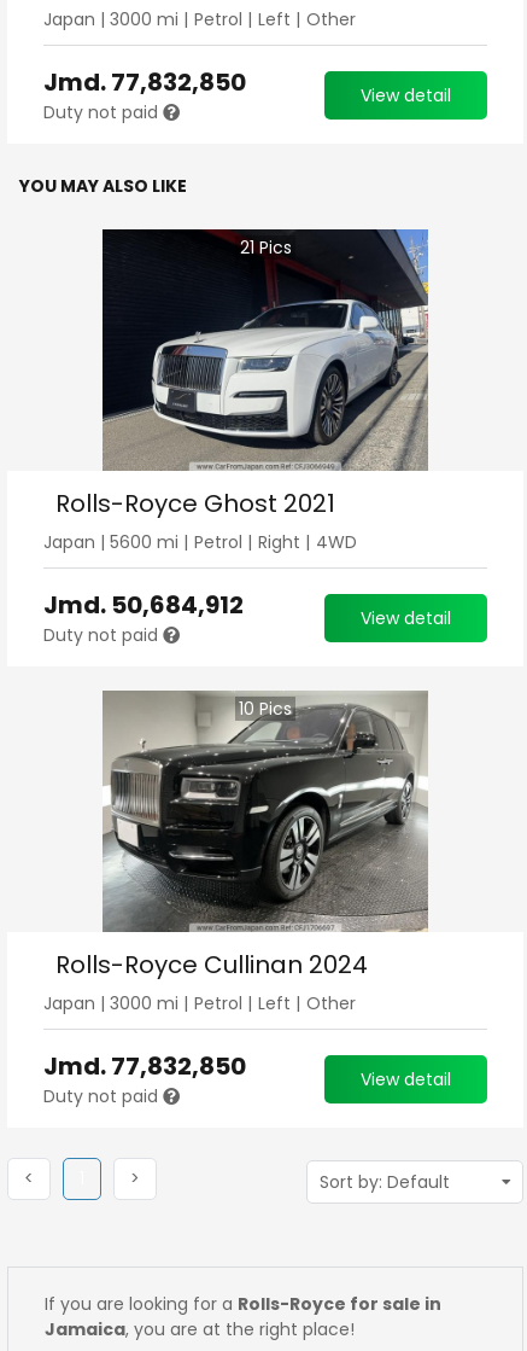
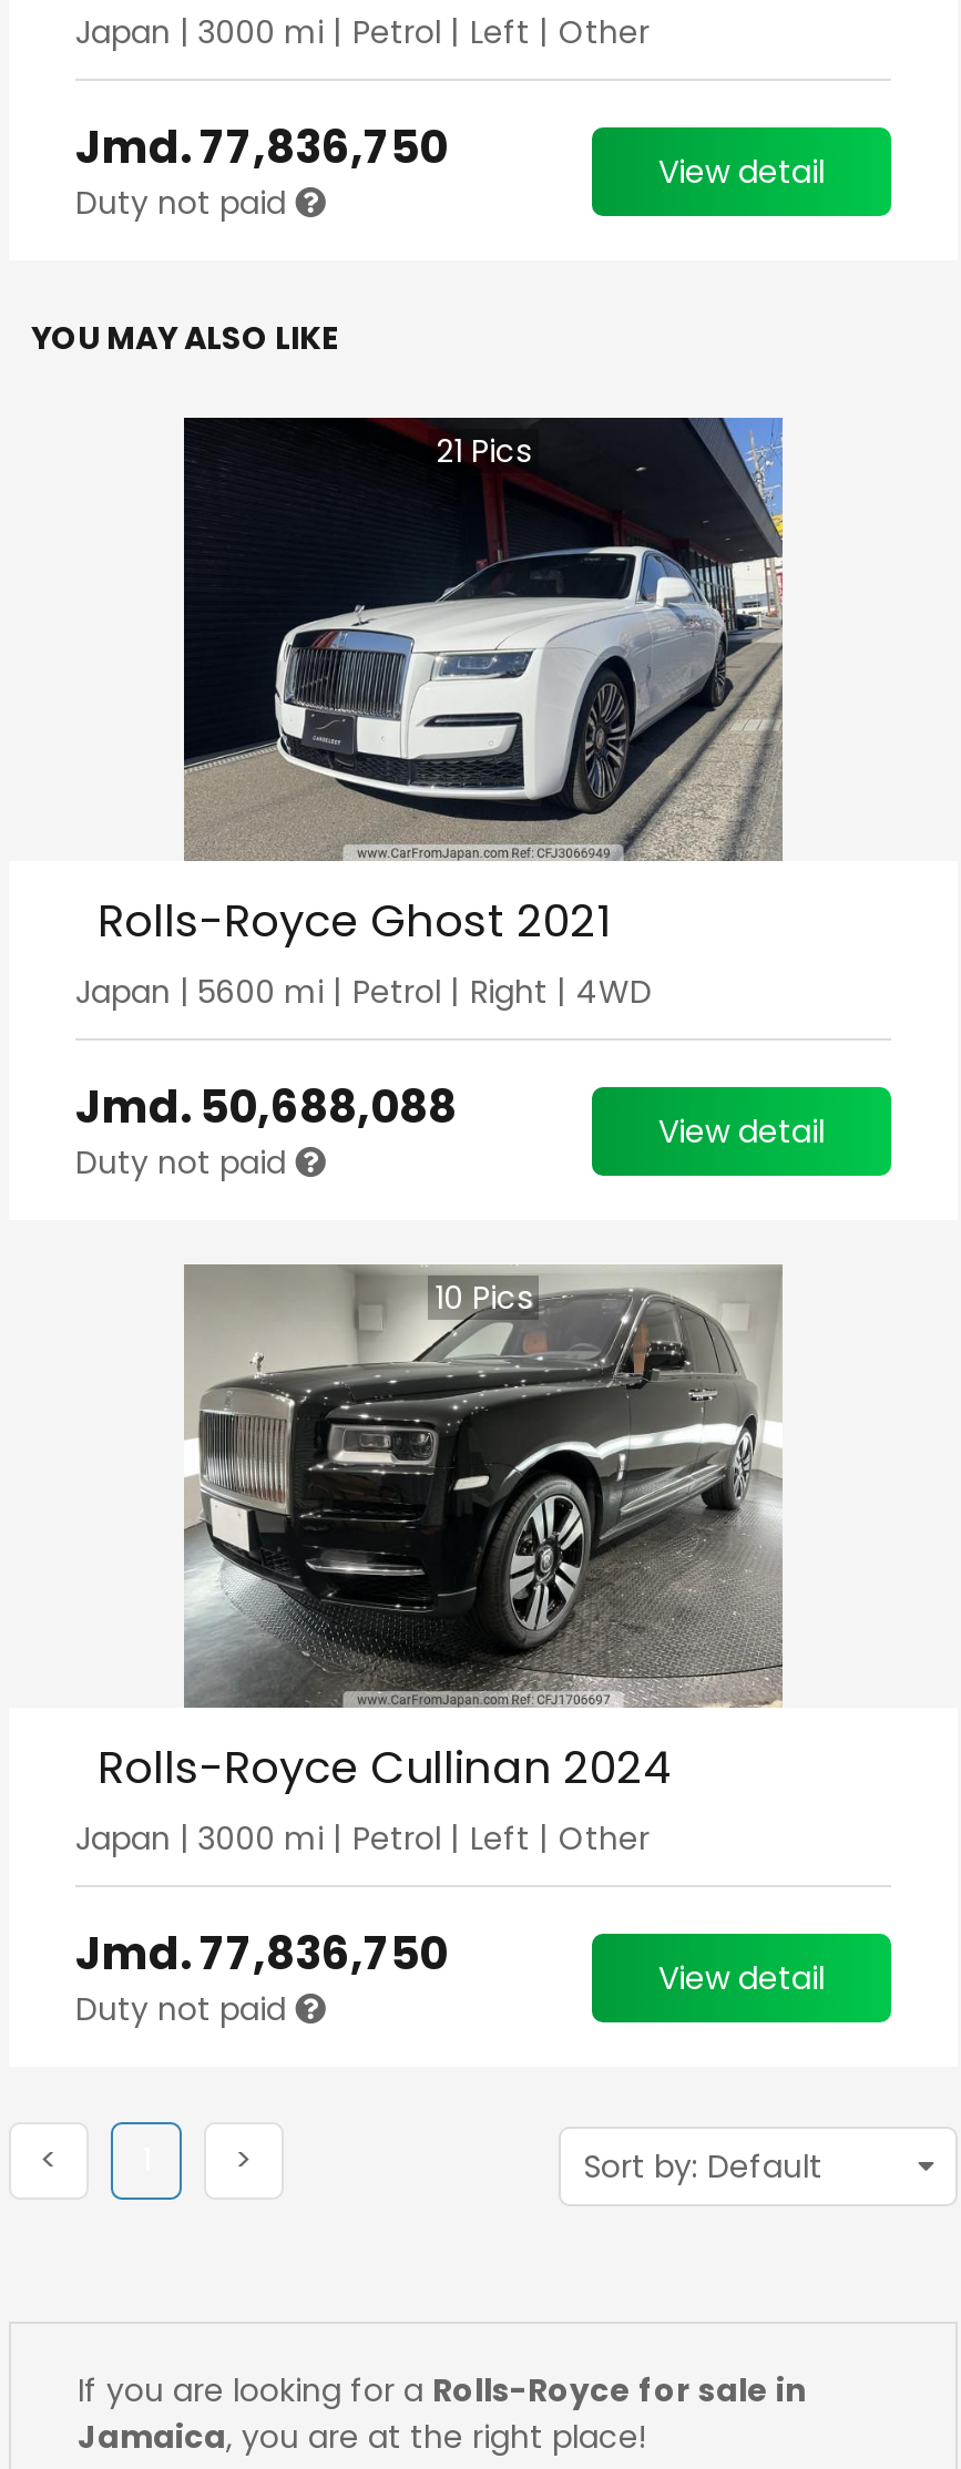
- Jmd.77,832,850
+ Jmd.77,836,750

- Jmd. 50,684,912
+ Jmd. 50,688,088

- Jmd.77,832,850
+ Jmd.77,836,750
